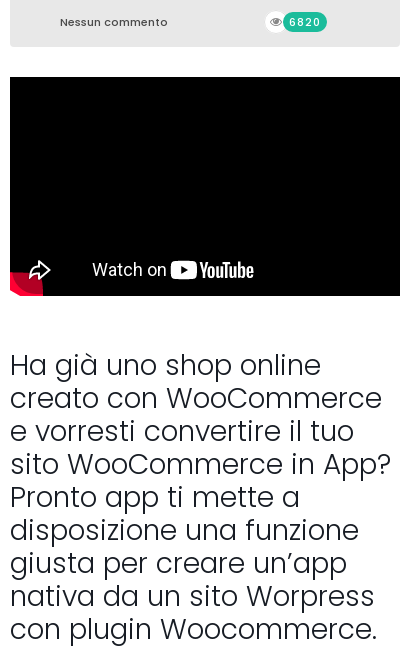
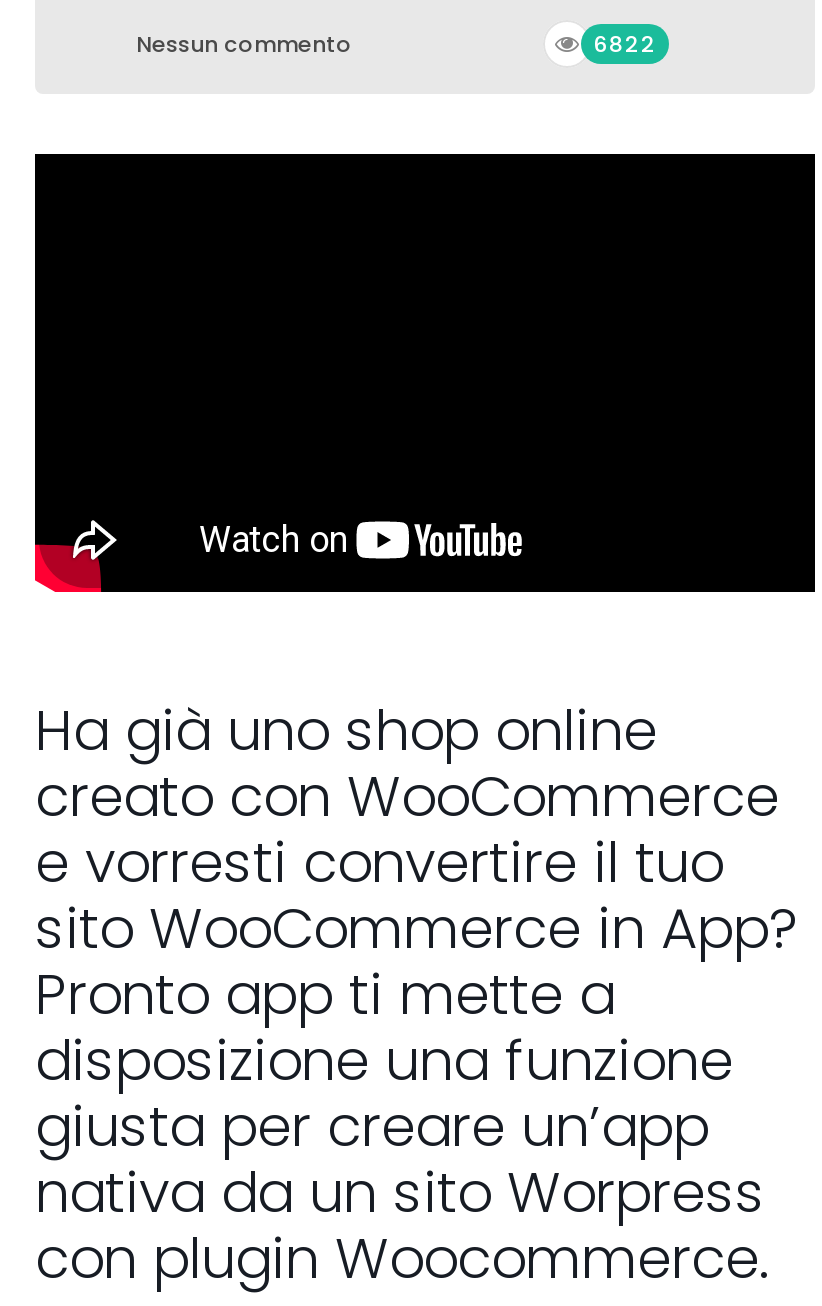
- 6820
+ 6822
